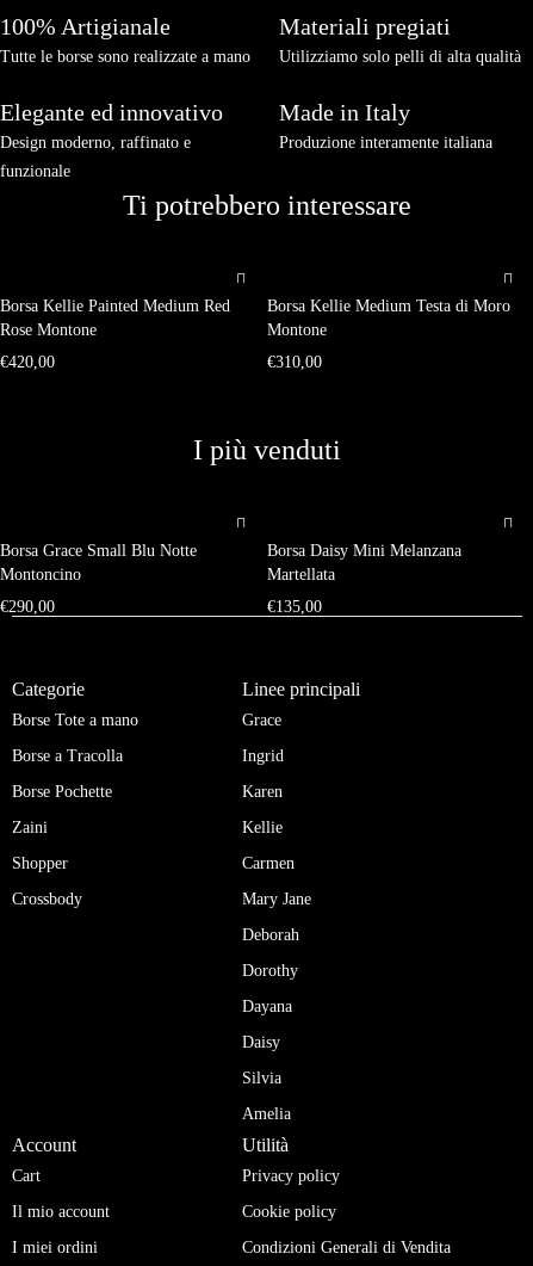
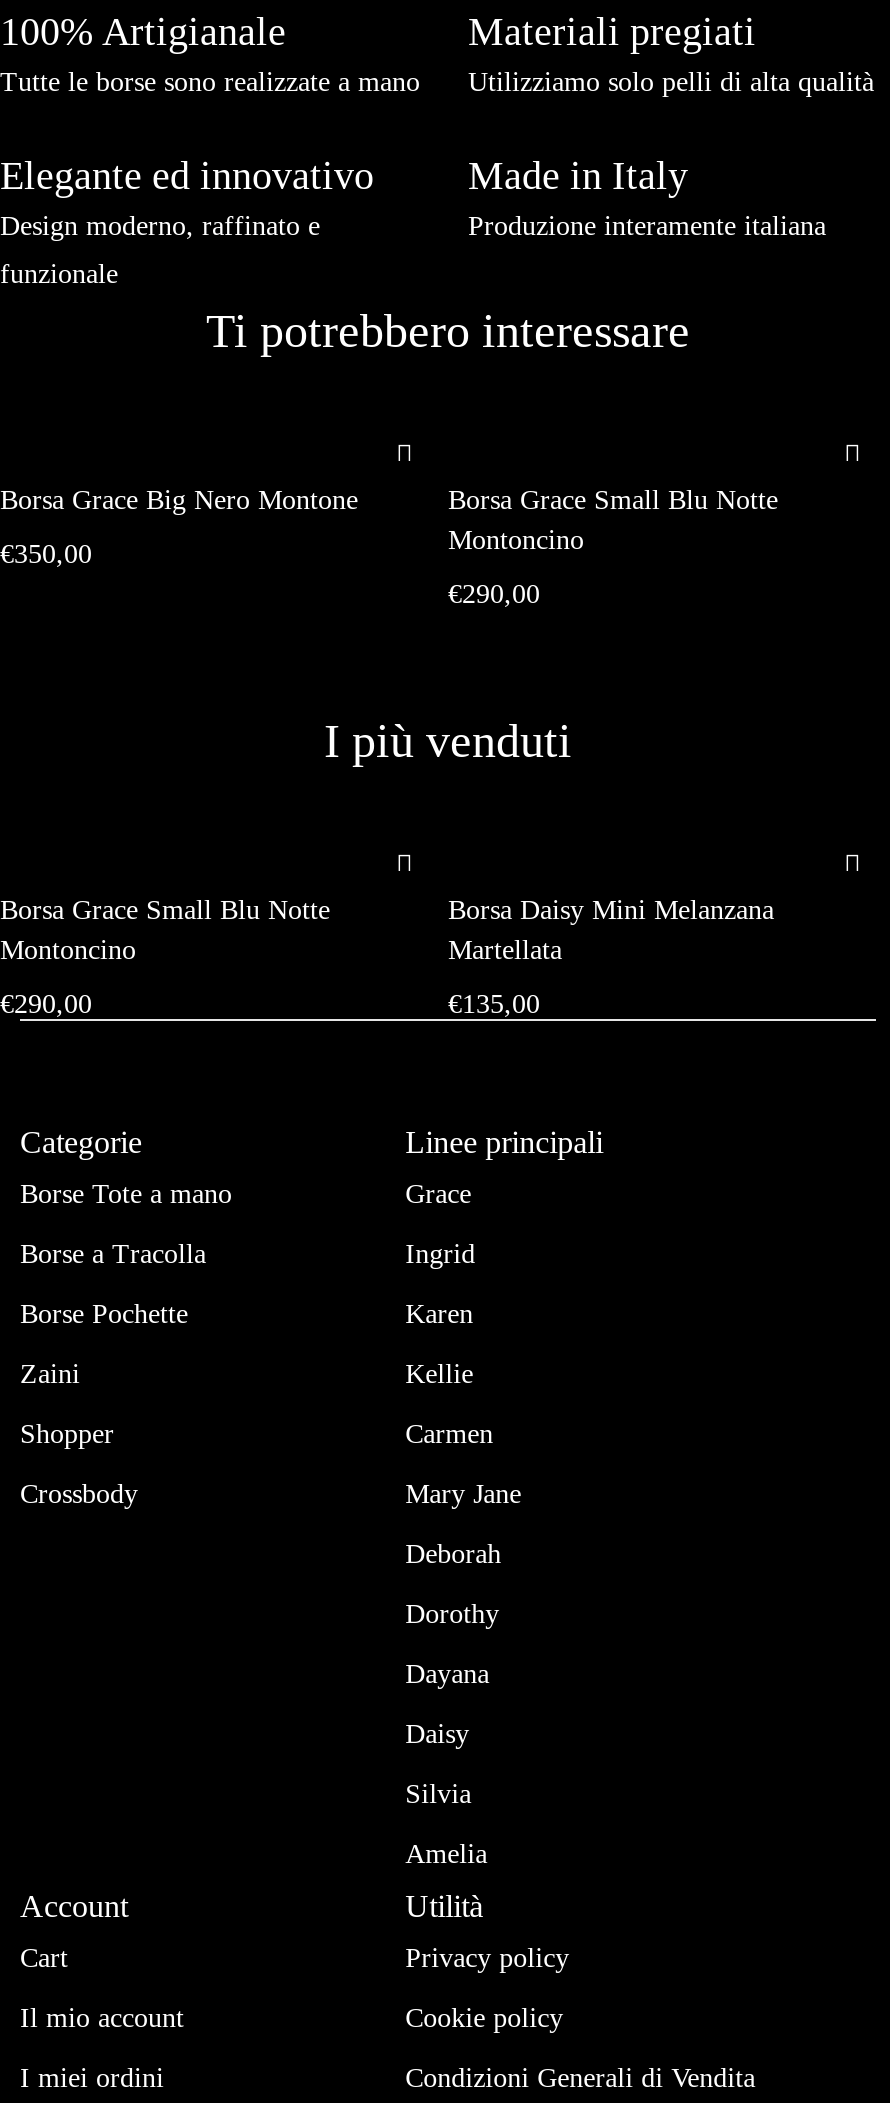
- Borsa Kellie Painted Medium Red
- Rose Montone
+ Borsa Grace Big Nero Montone

- Borsa Kellie Medium Testa di Moro
- Montone
+ Borsa Grace Small Blu Notte
+ Montoncino

- €420,00
+ €350,00

- €310,00
+ €290,00
